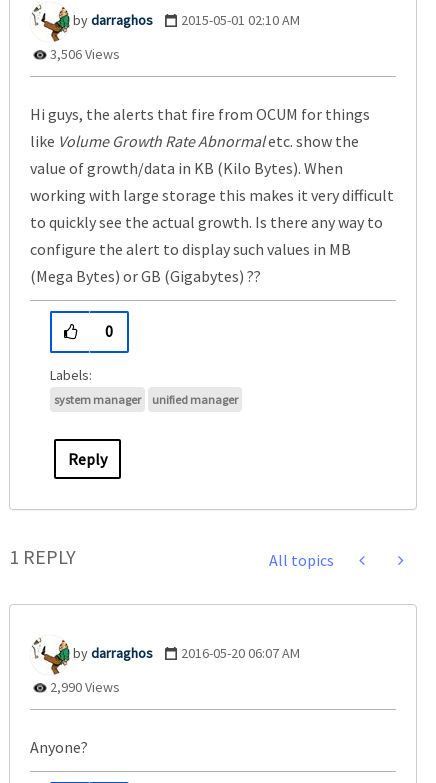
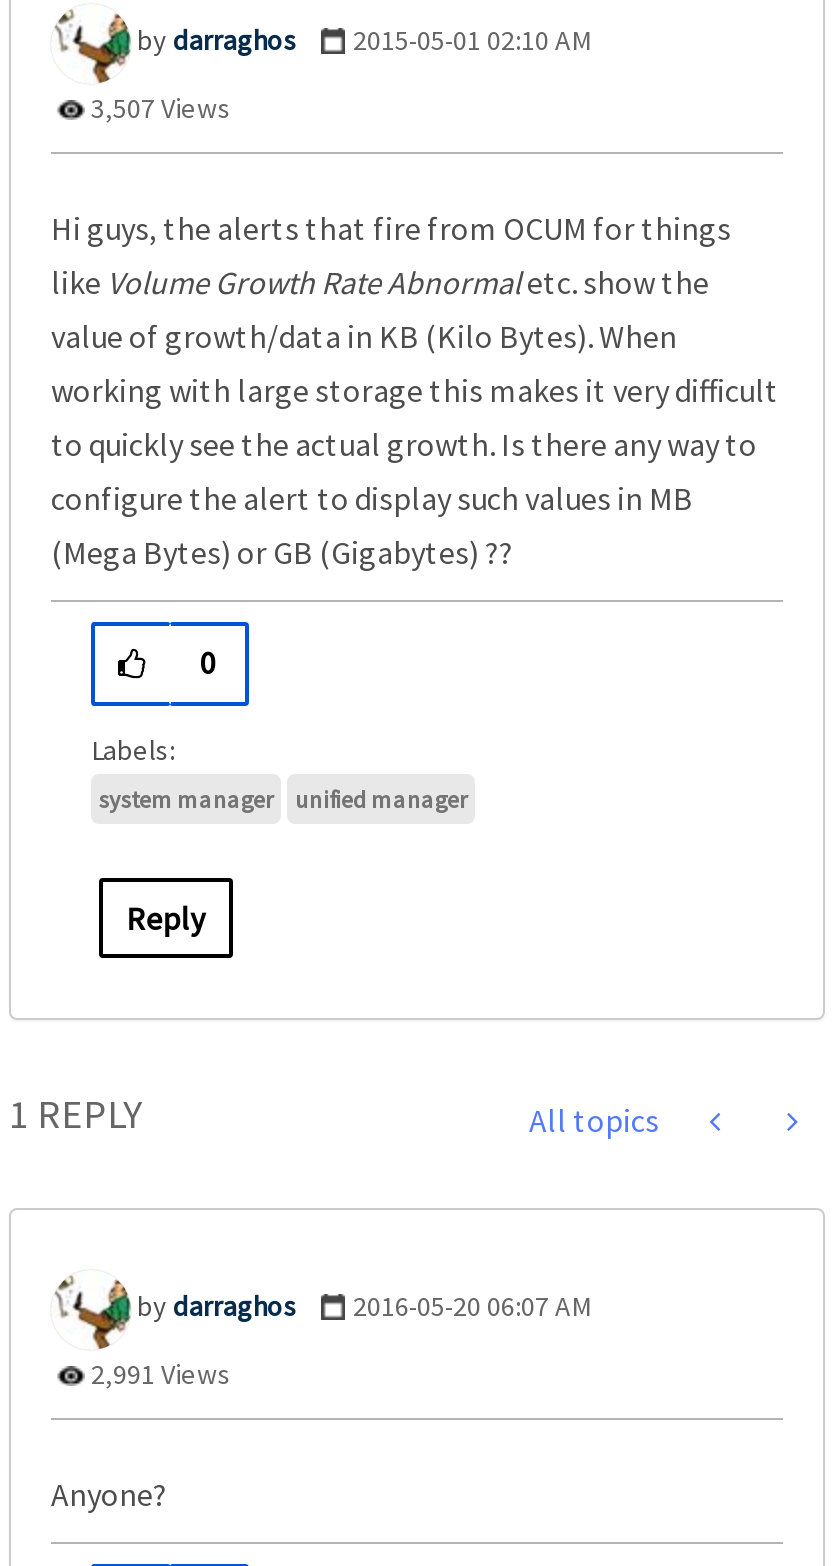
- 3,506 Views
+ 3,507 Views

- 2,990 Views
+ 2,991 Views
